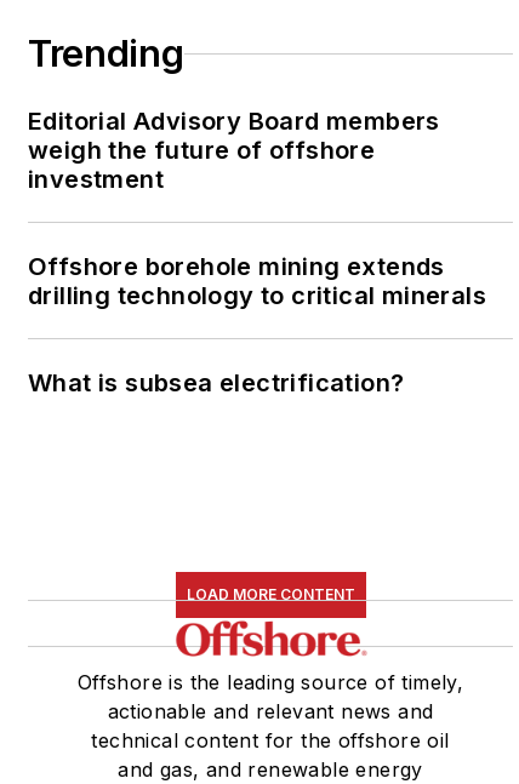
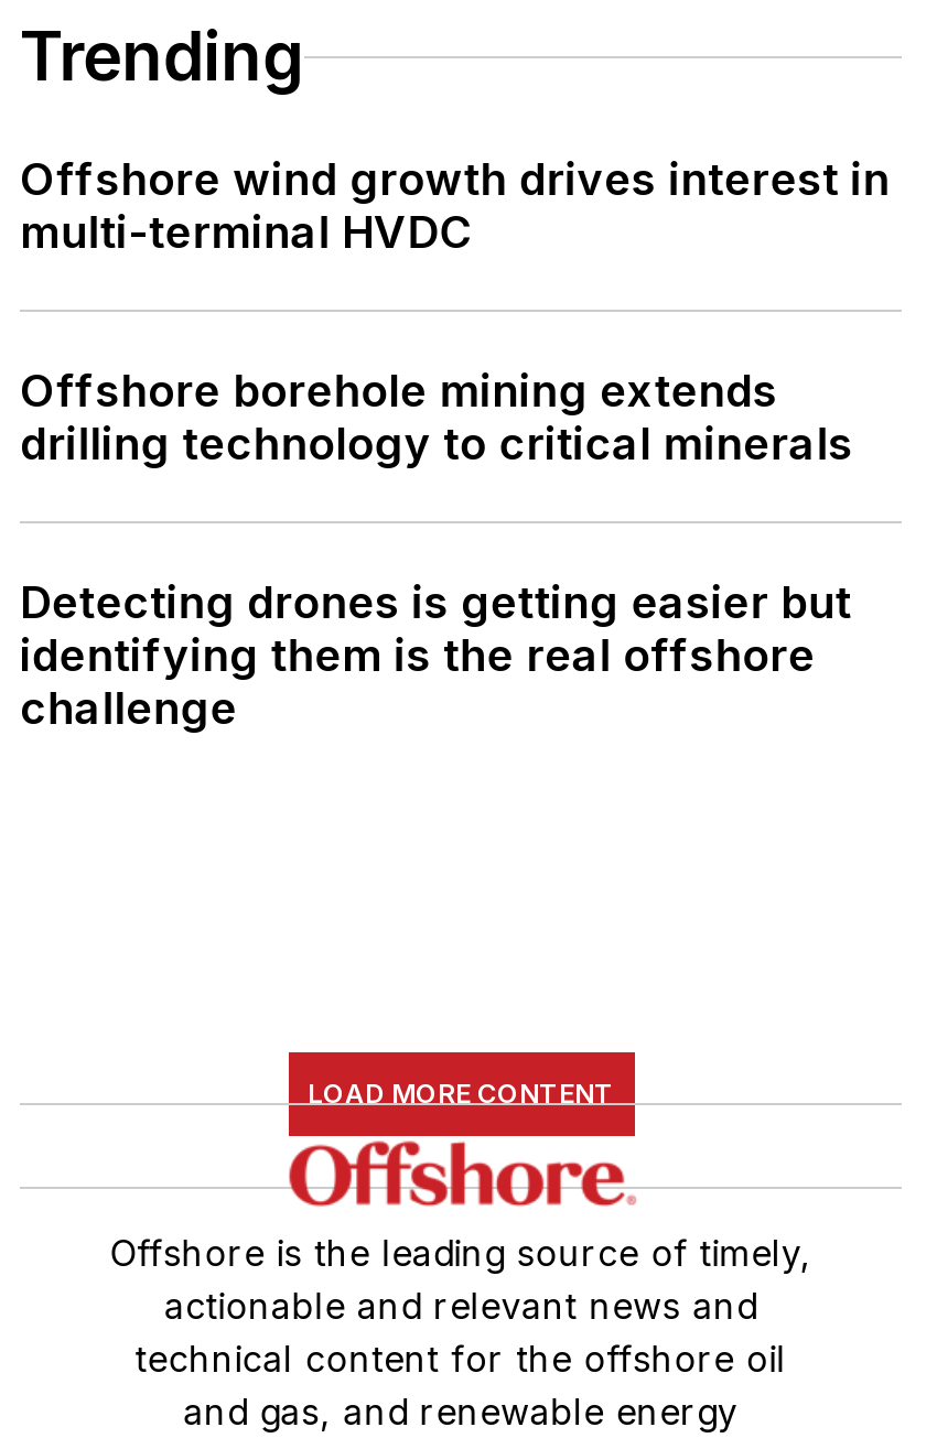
- Editorial Advisory Board members
- weigh the future of offshore
- investment
+ Offshore wind growth drives interest in
+ multi-terminal HVDC

moved up: Offshore borehole mining extends | drilling technology to critical minerals

- What is subsea electrification?
+ Detecting drones is getting easier but
+ identifying them is the real offshore
+ challenge
